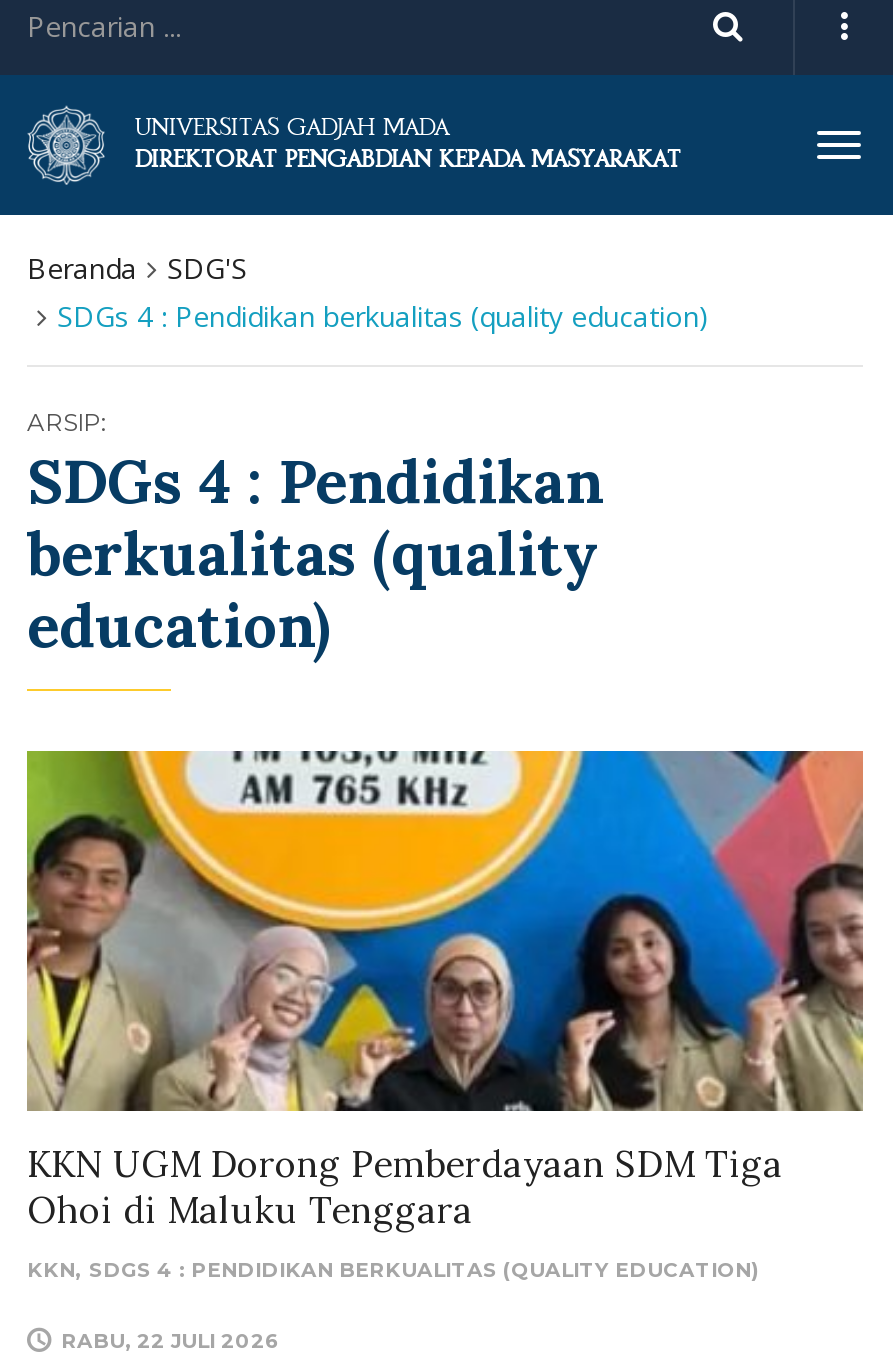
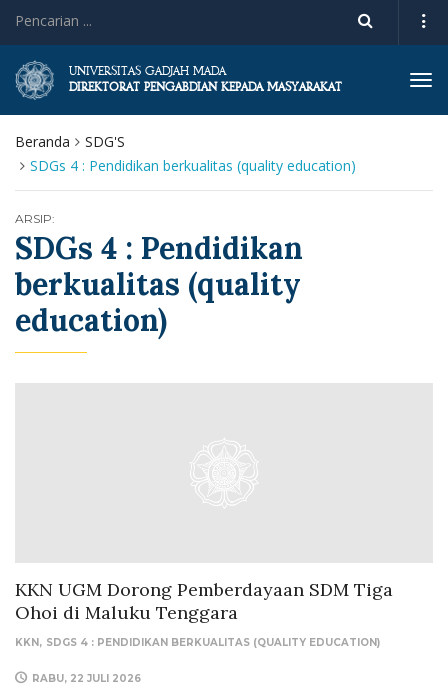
- [image]
